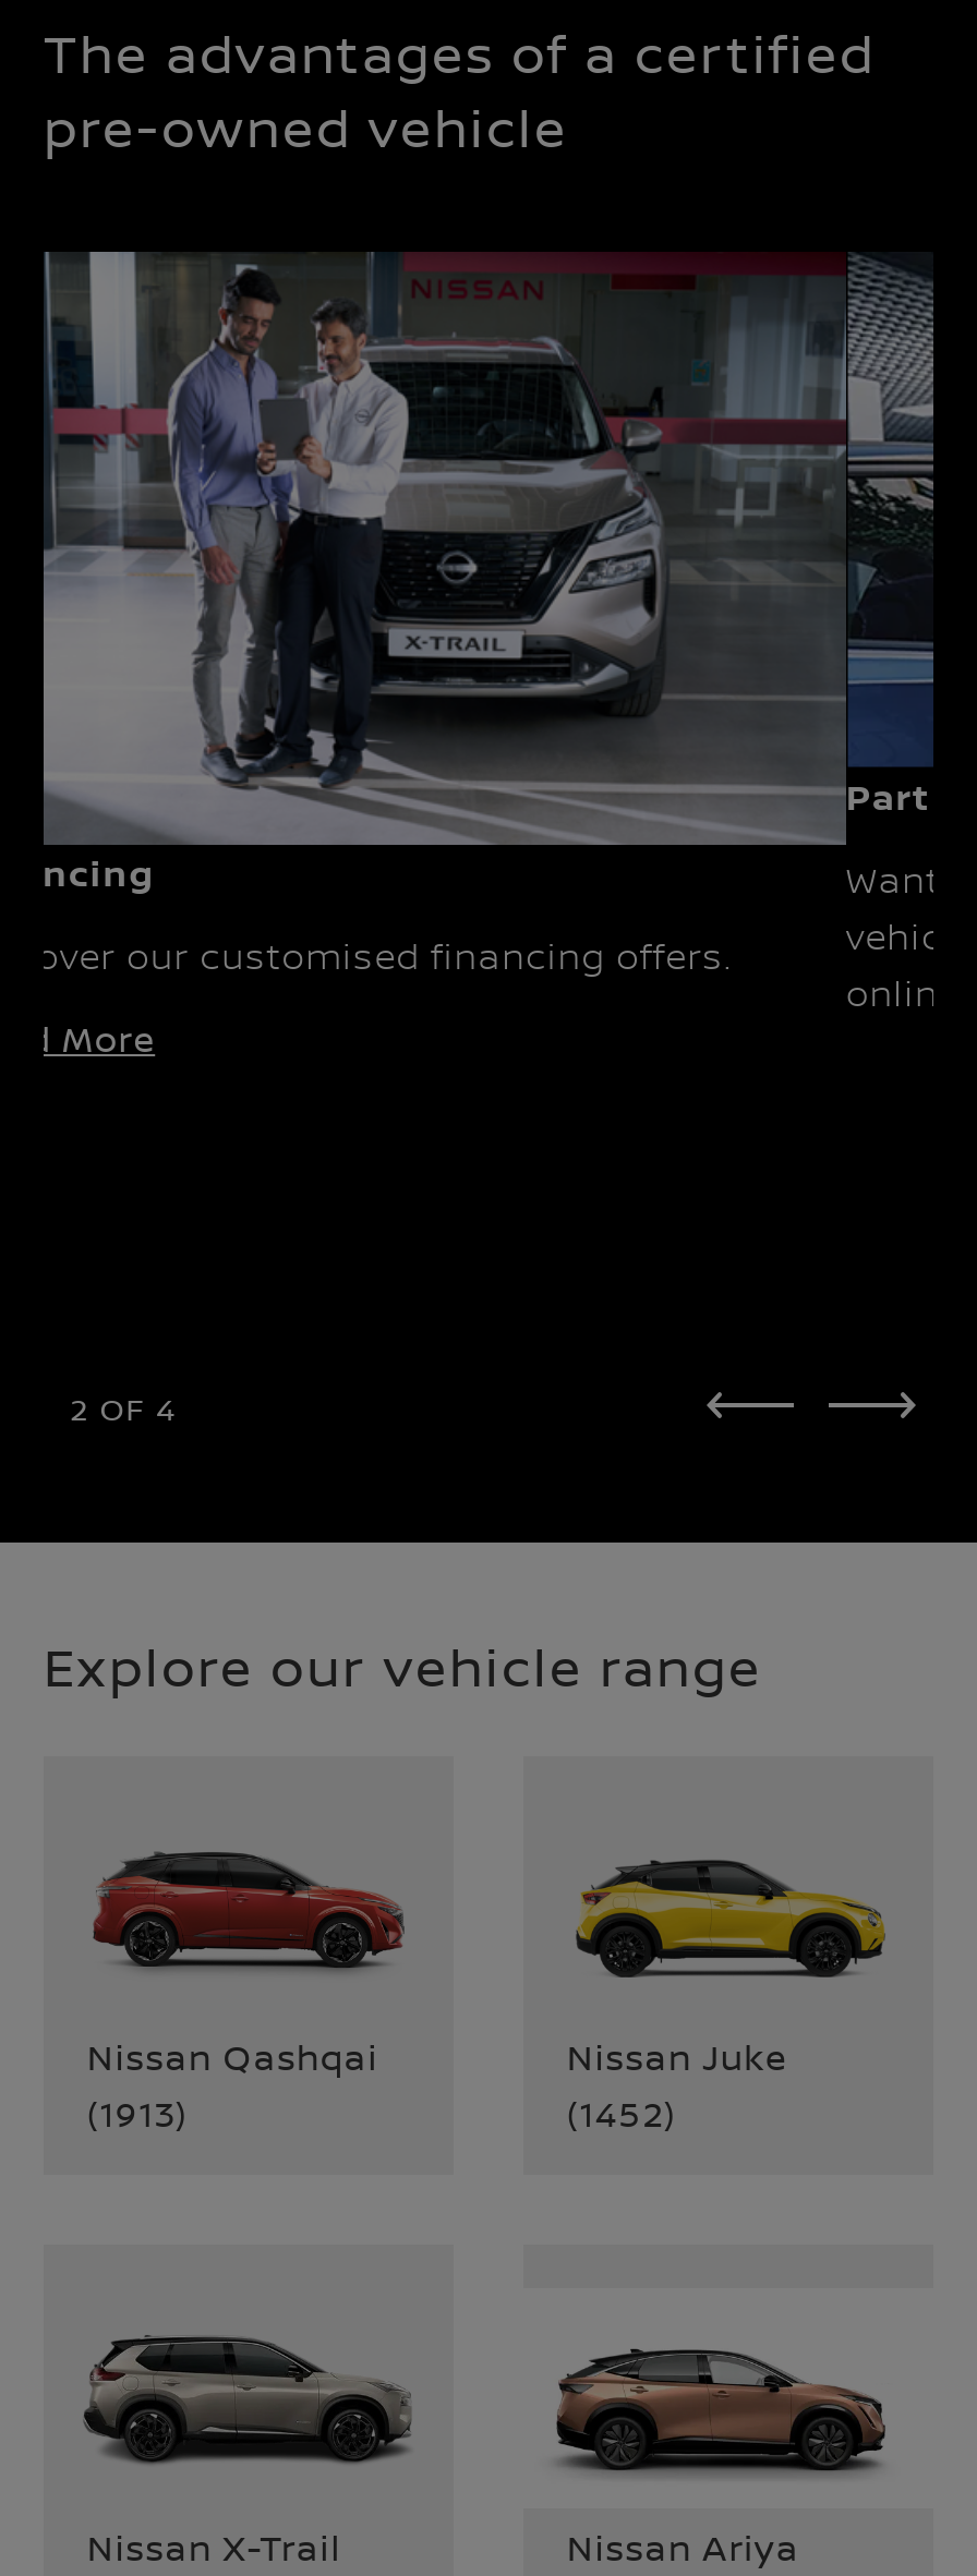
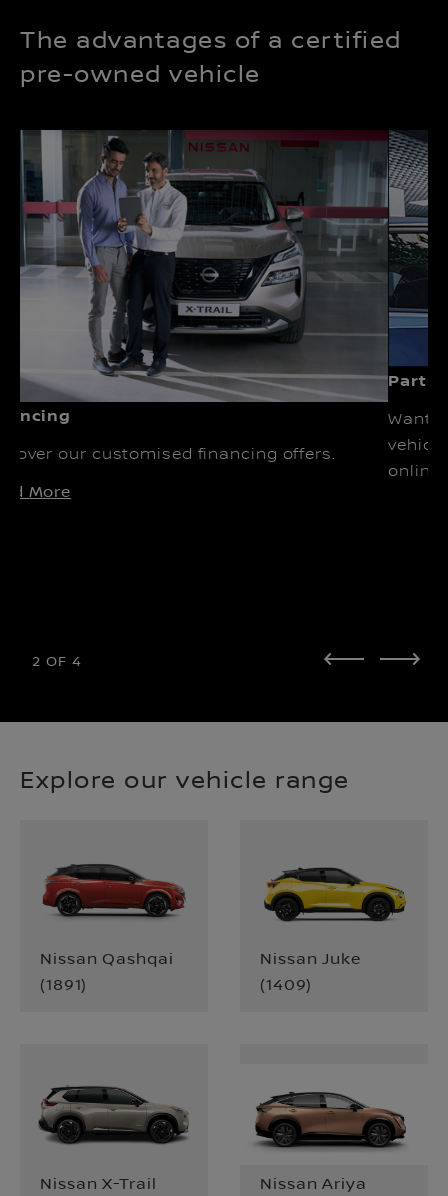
- (1913)
+ (1891)

- (1452)
+ (1409)
